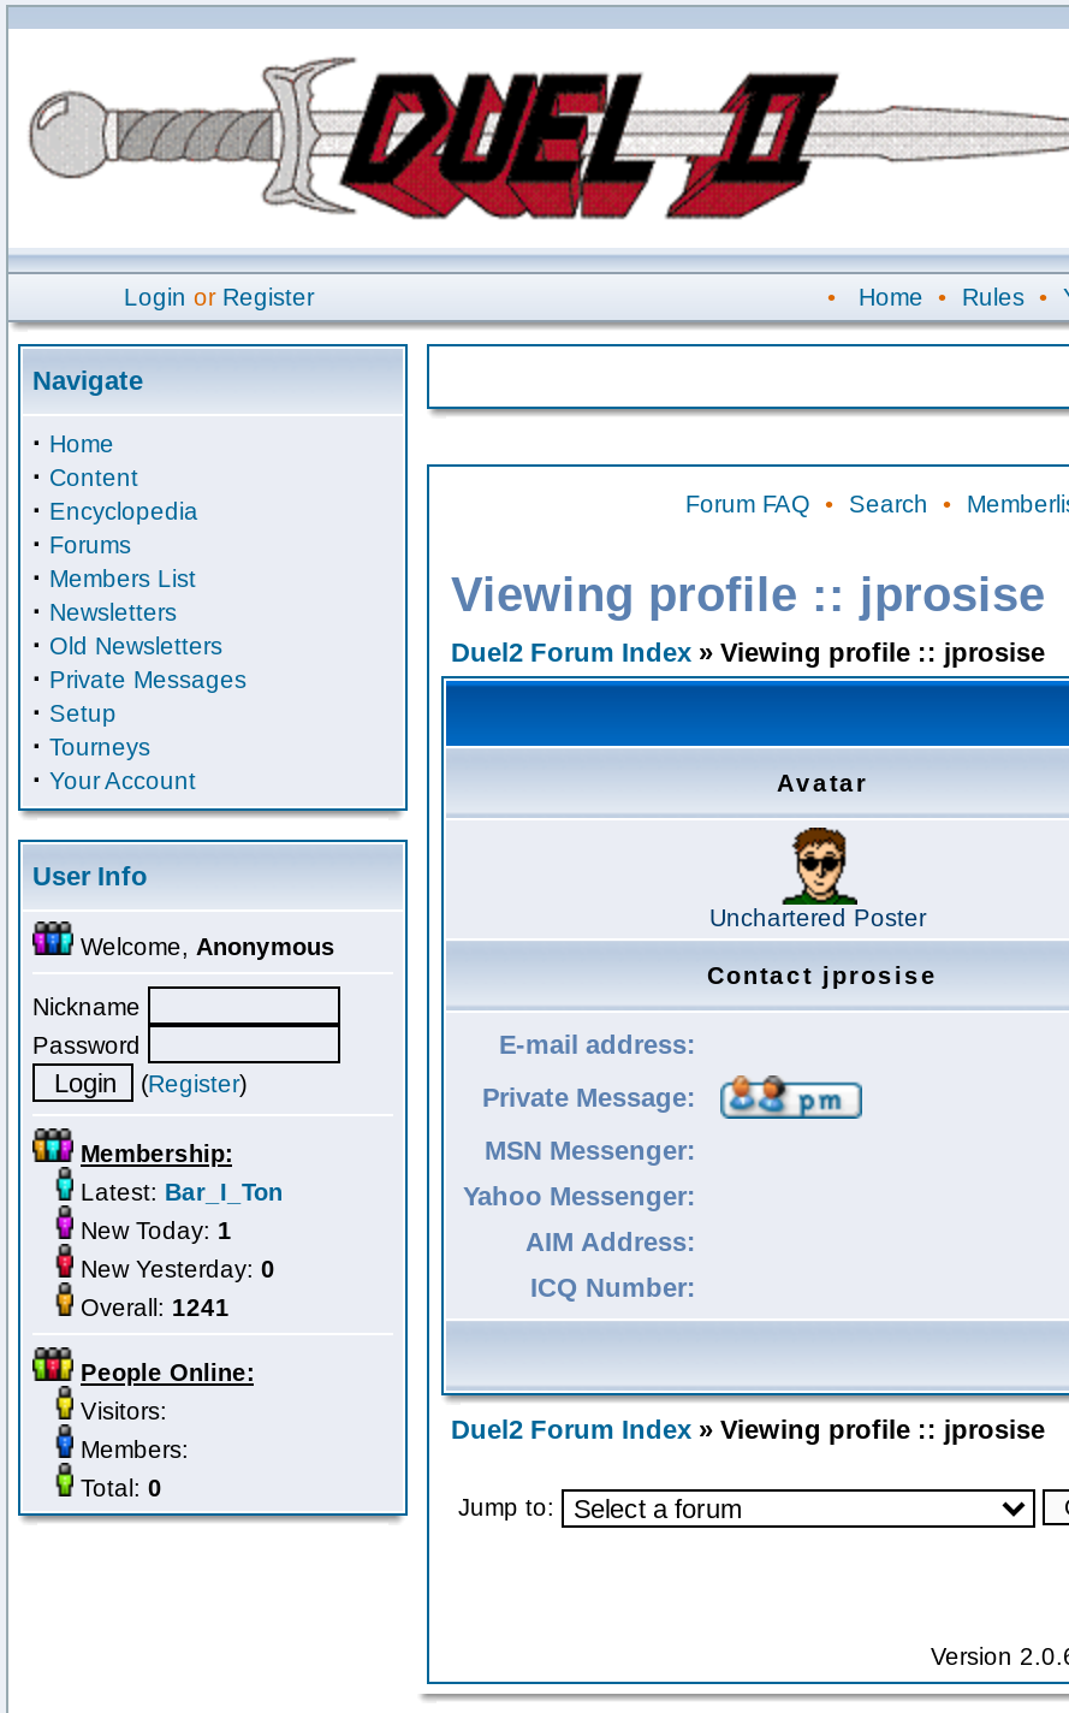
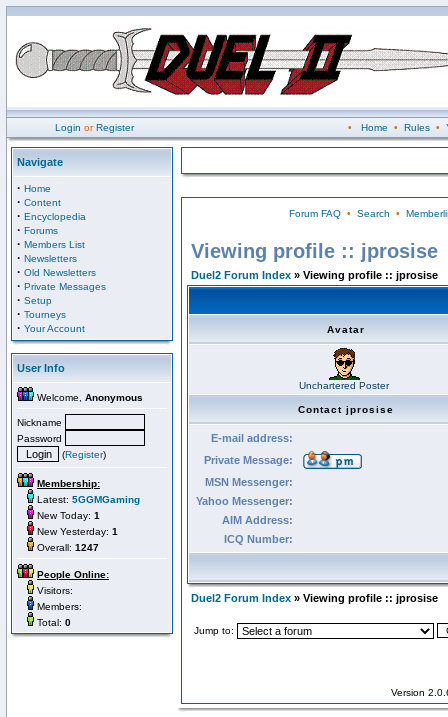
- Latest: Bar_I_Ton
+ Latest: 5GGMGaming

- New Yesterday: 0
+ New Yesterday: 1

- Overall: 1241
+ Overall: 1247
